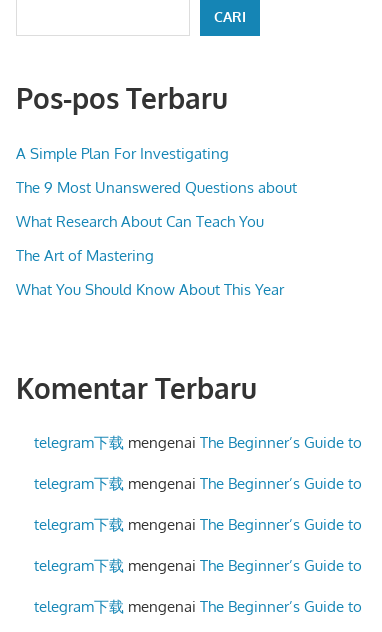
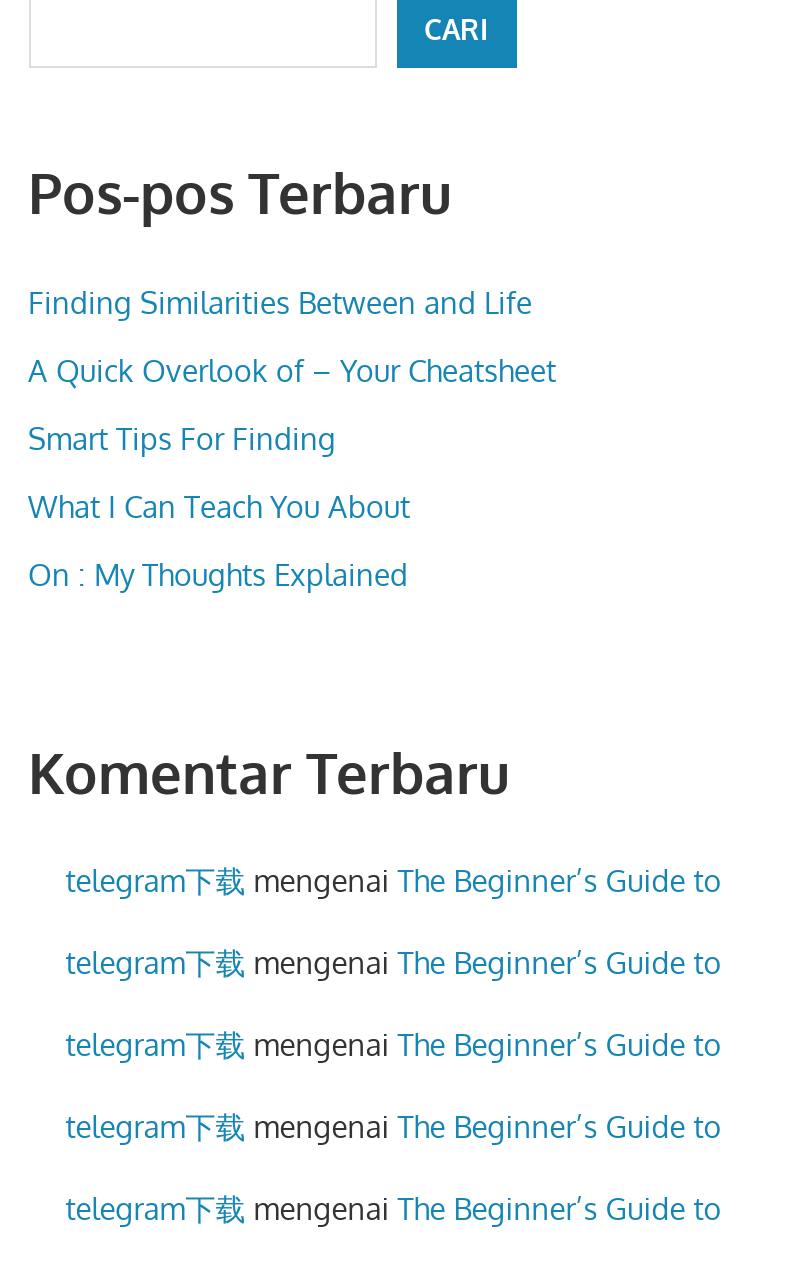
- A Simple Plan For Investigating
+ Finding Similarities Between and Life

- The 9 Most Unanswered Questions about
+ A Quick Overlook of – Your Cheatsheet

- What Research About Can Teach You
+ Smart Tips For Finding

- The Art of Mastering
+ What I Can Teach You About

- What You Should Know About This Year
+ On : My Thoughts Explained
